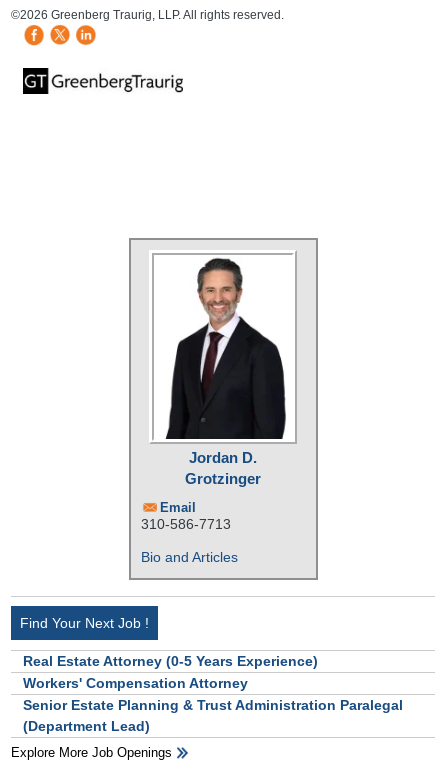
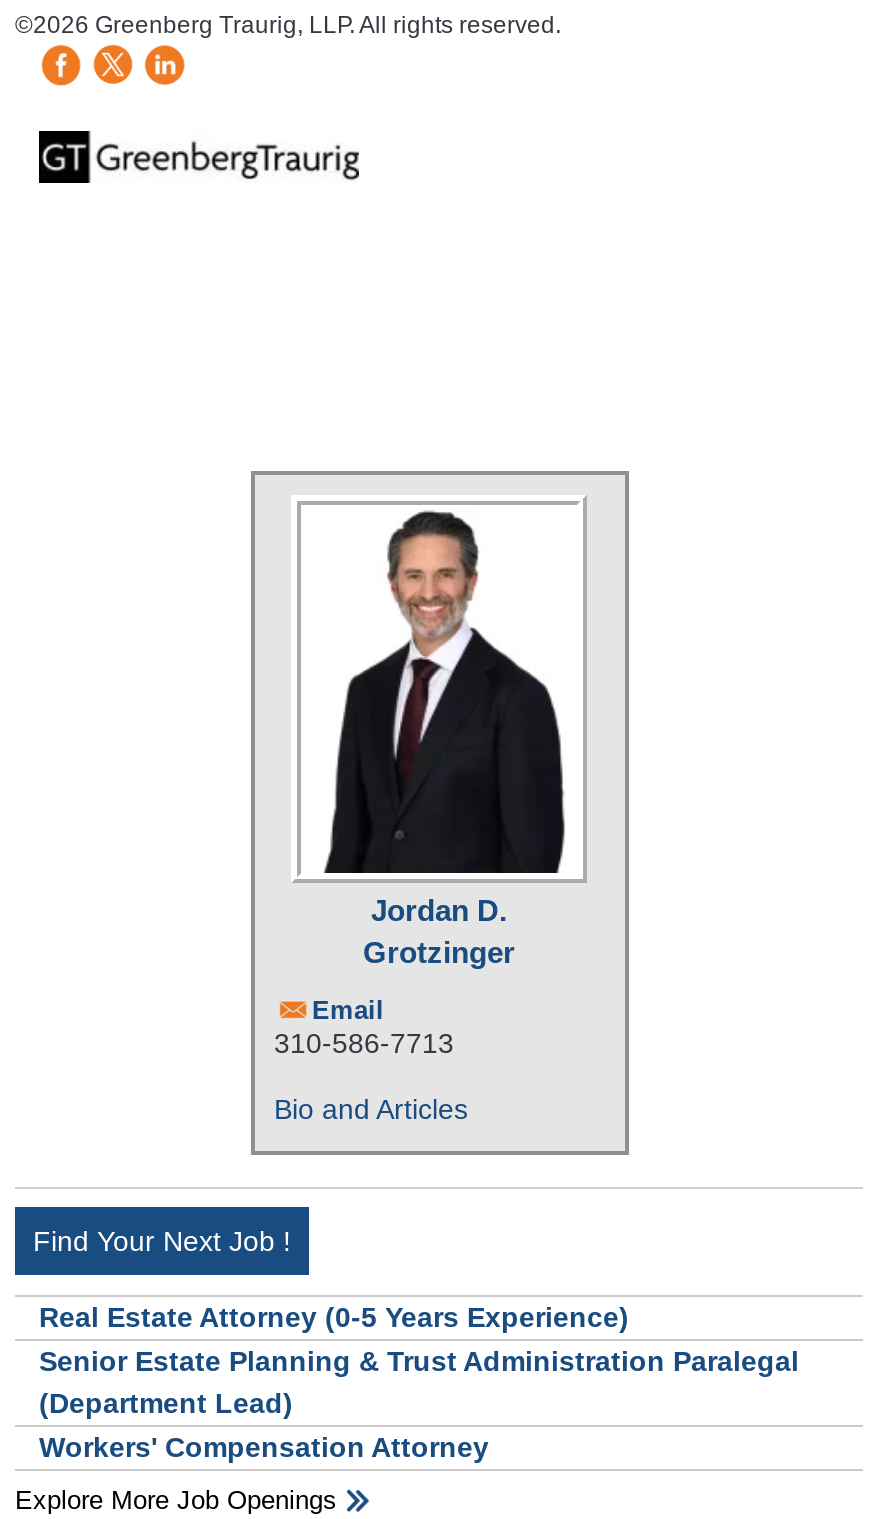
moved down: Workers' Compensation Attorney

moved up: Senior Estate Planning & Trust Administration Paralegal | (Department Lead)
